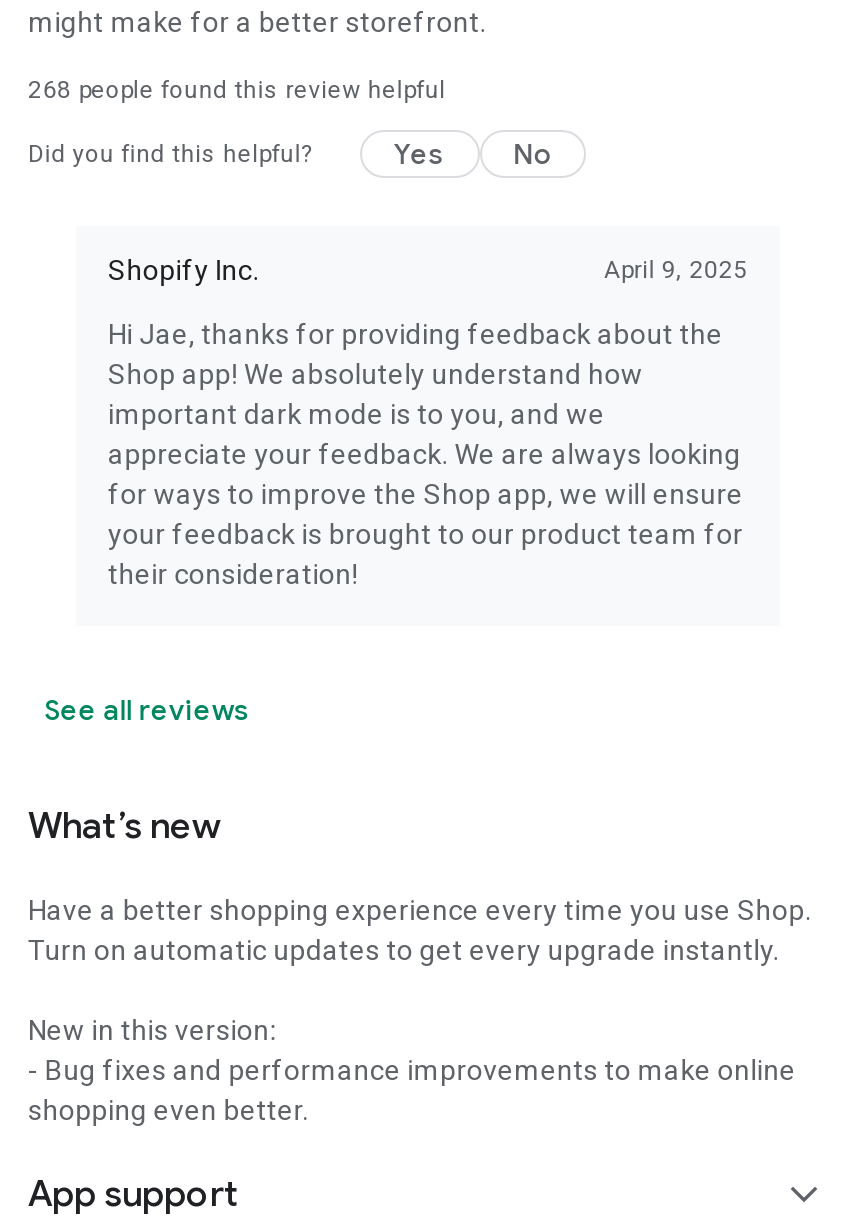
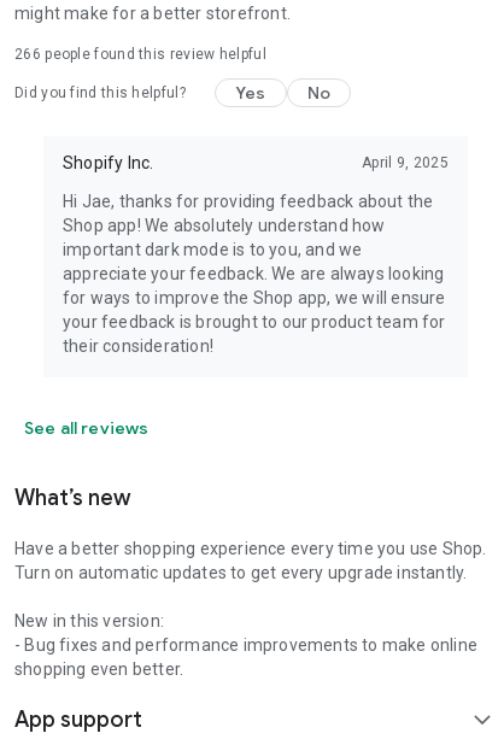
- 268 people found this review helpful
+ 266 people found this review helpful
